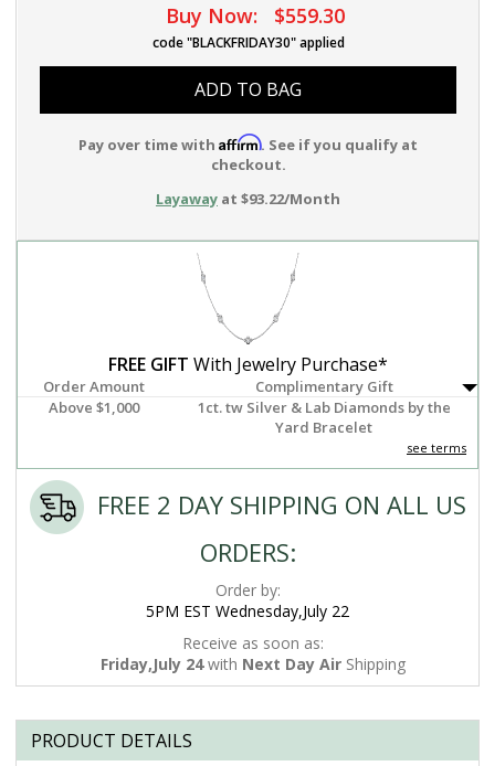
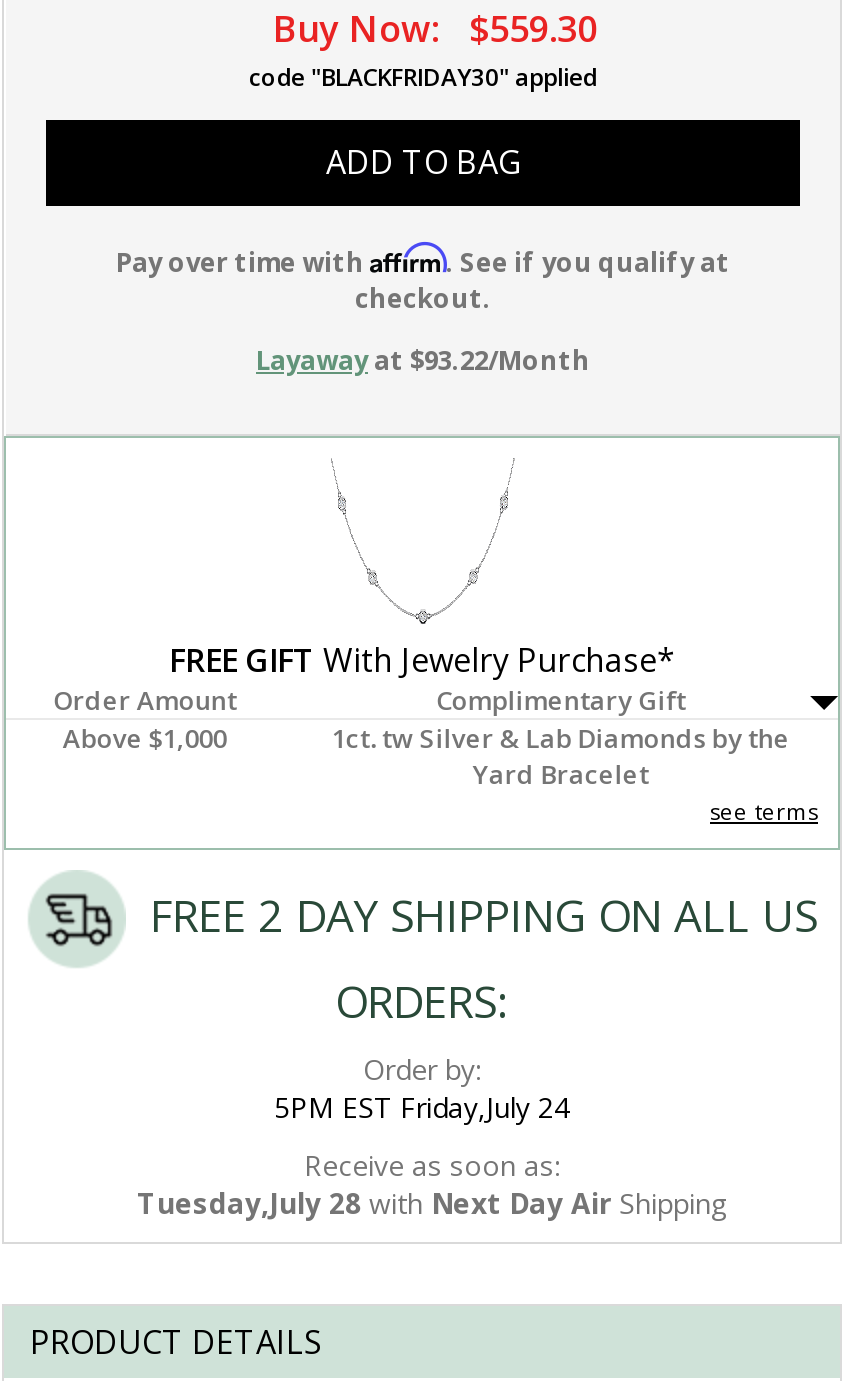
- 5PM EST Wednesday,July 22
+ 5PM EST Friday,July 24

- Friday,July 24 with Next Day Air Shipping
+ Tuesday,July 28 with Next Day Air Shipping
